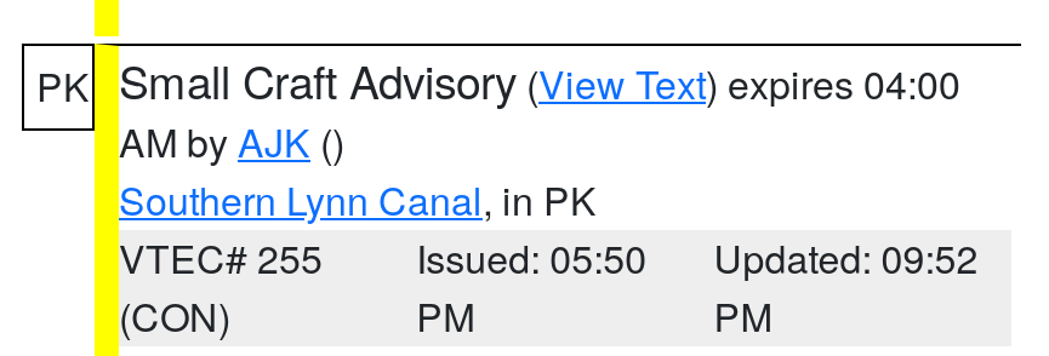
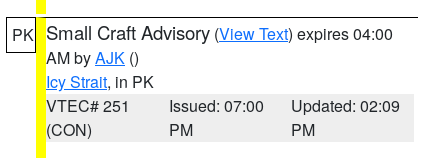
- Southern Lynn Canal, in PK
- VTEC# 255
+ Icy Strait, in PK
+ VTEC# 251

- Issued: 05:50
+ Issued: 07:00

- Updated: 09:52
+ Updated: 02:09
